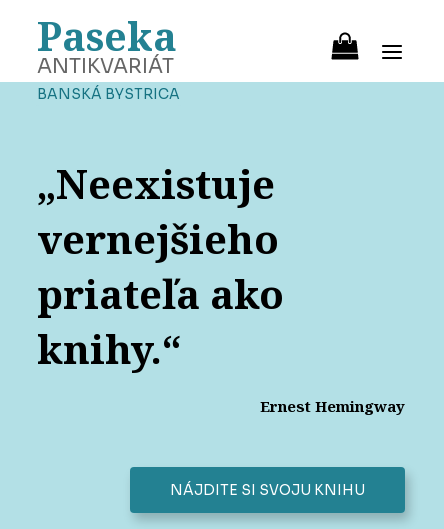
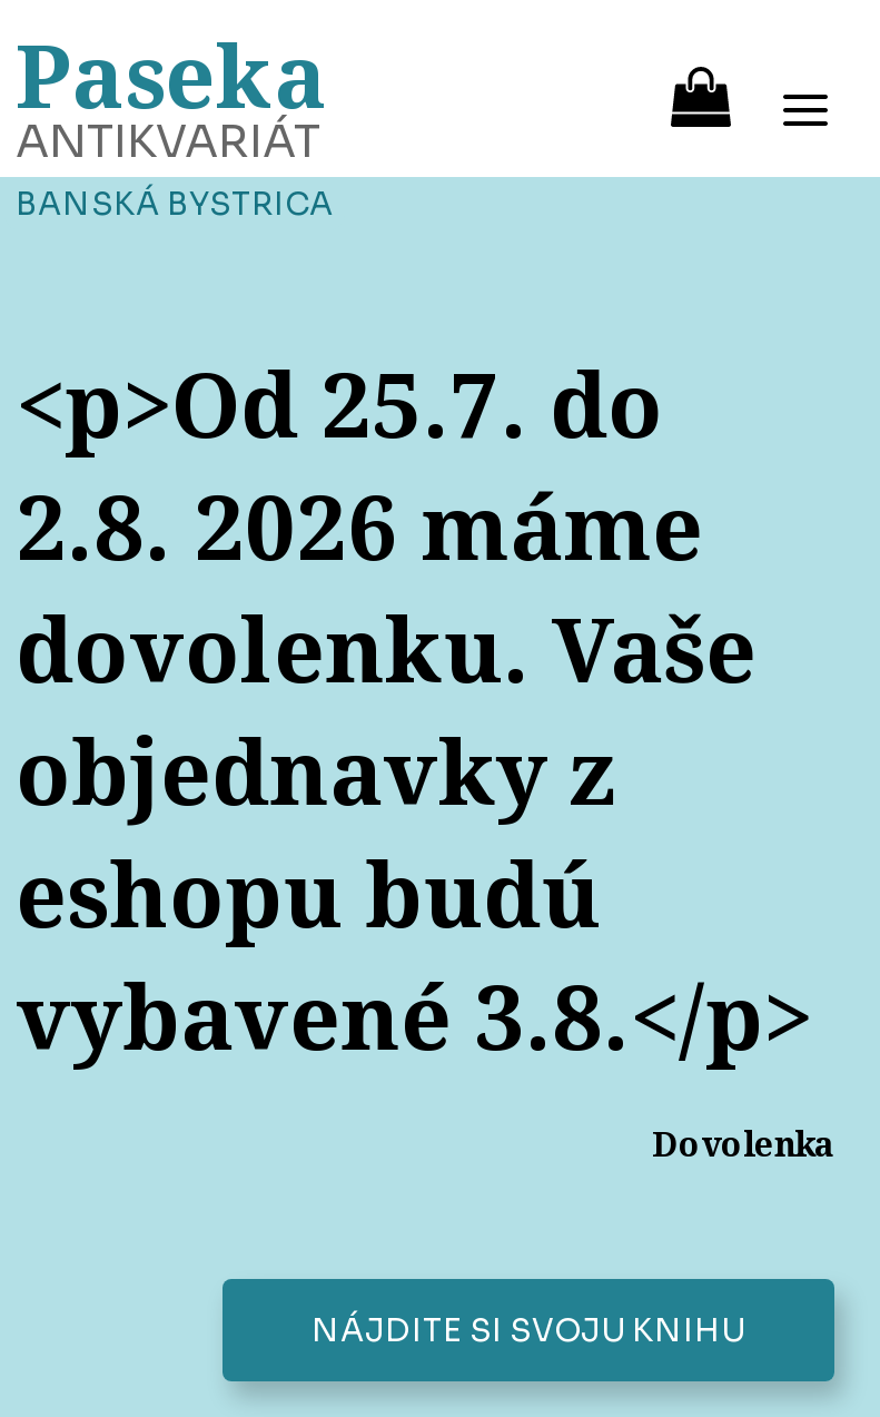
- „Neexistuje
- vernejšieho
- priateľa ako
- knihy.“
- Ernest Hemingway
+ <p>Od 25.7. do
+ 2.8. 2026 máme
+ dovolenku. Vaše
+ objednavky z
+ eshopu budú
+ vybavené 3.8.</p>
+ Dovolenka
